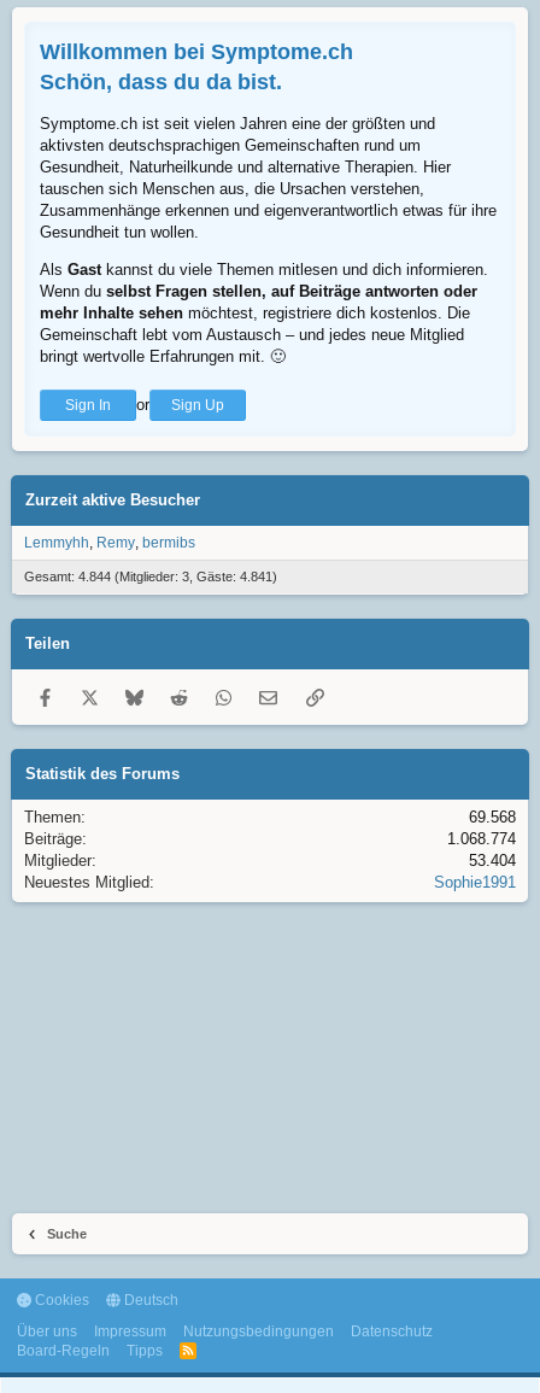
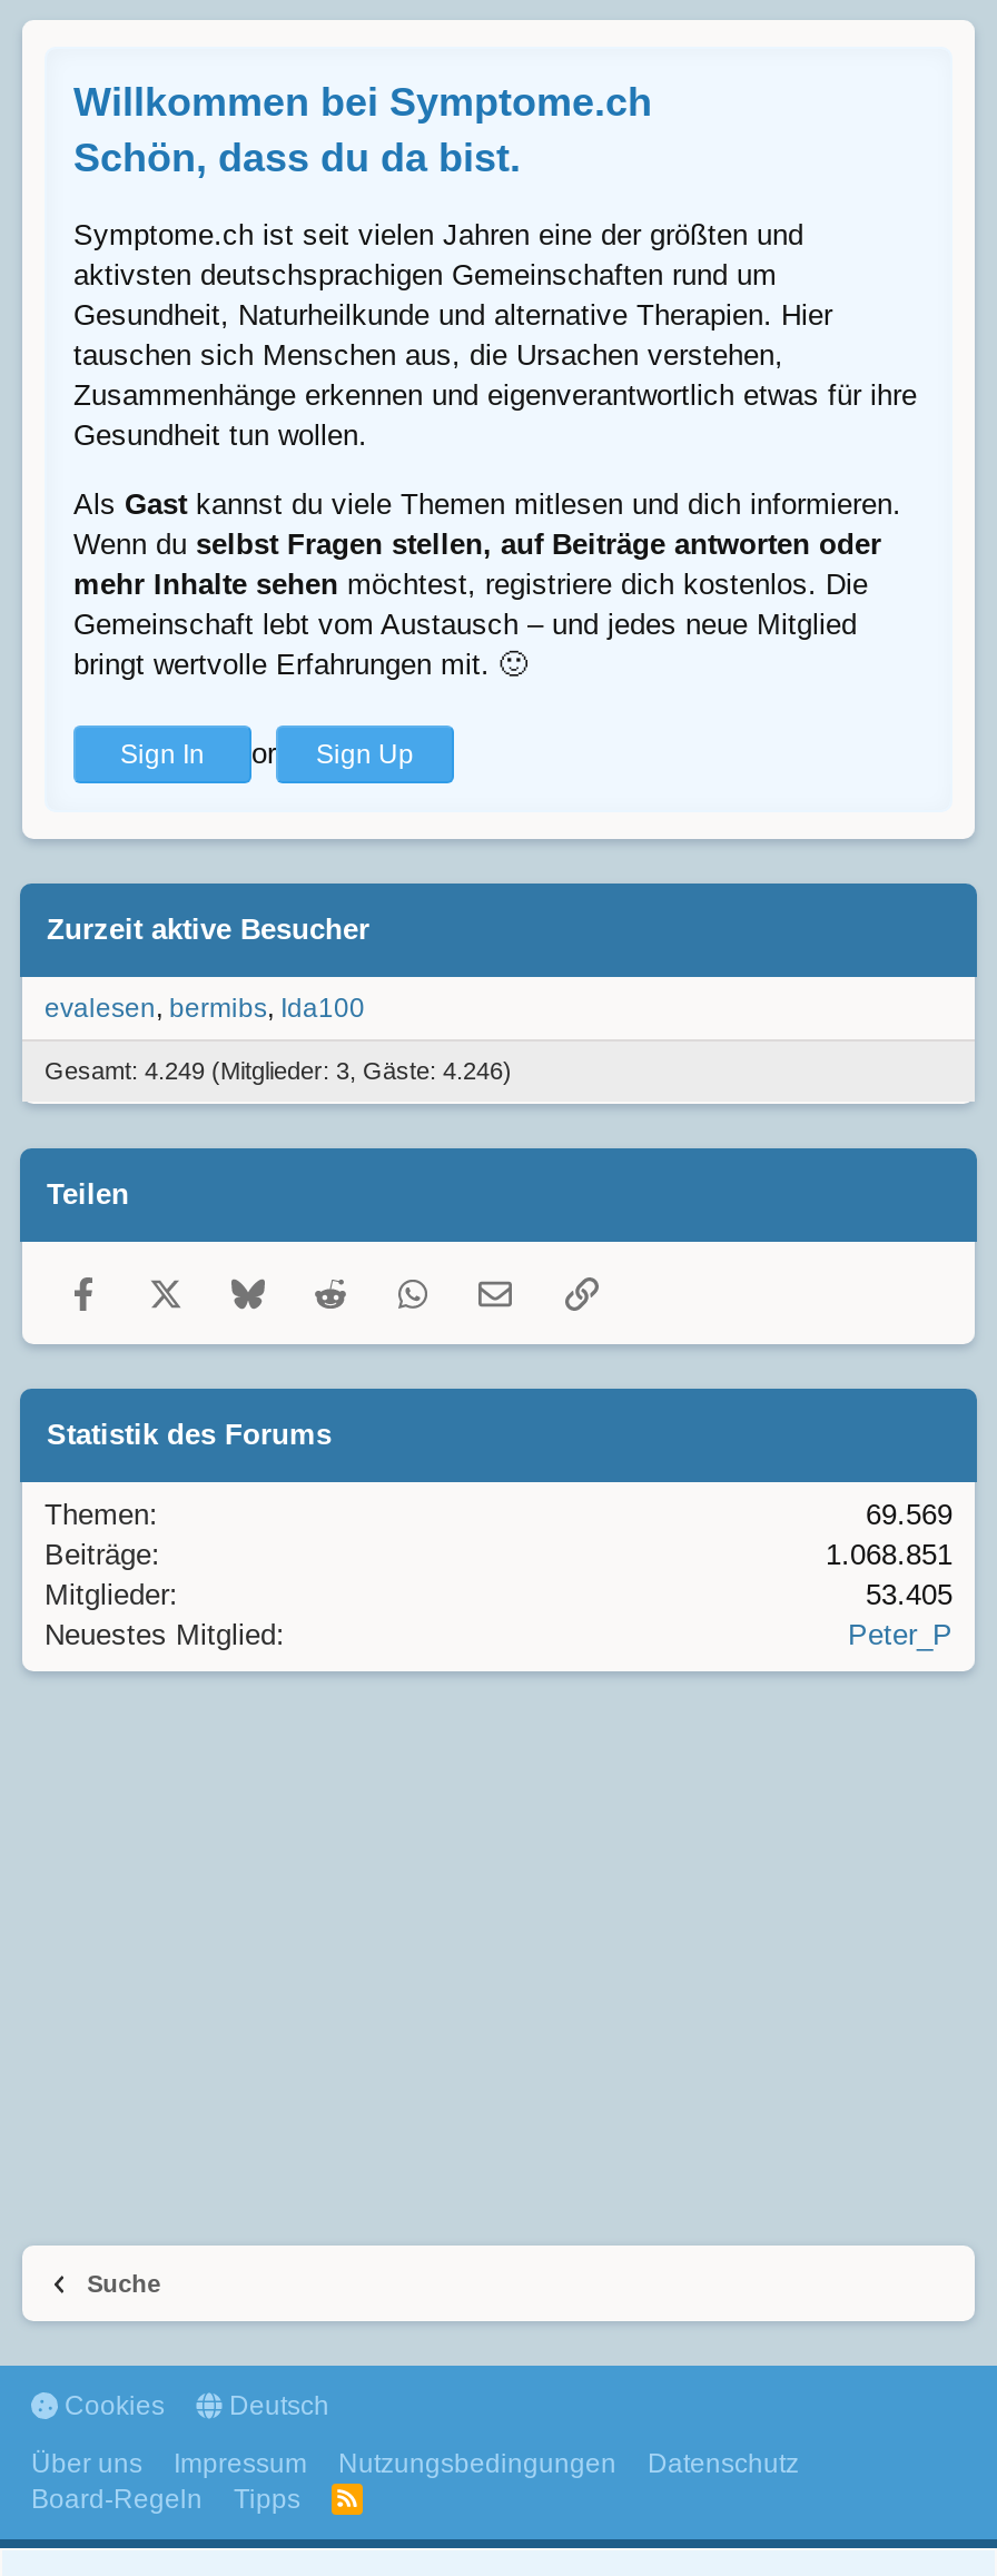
- Lemmyhh Remy bermibs
+ evalesen bermibs Ida100

- Gesamt: 4.844 (Mitglieder: 3, Gäste: 4.841)
+ Gesamt: 4.249 (Mitglieder: 3, Gäste: 4.246)

- 69.568
+ 69.569

- 1.068.774
+ 1.068.851

- 53.404
+ 53.405

- Sophie1991
+ Peter_P
